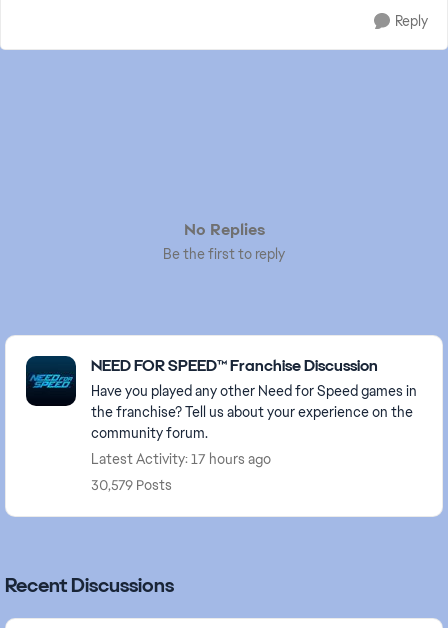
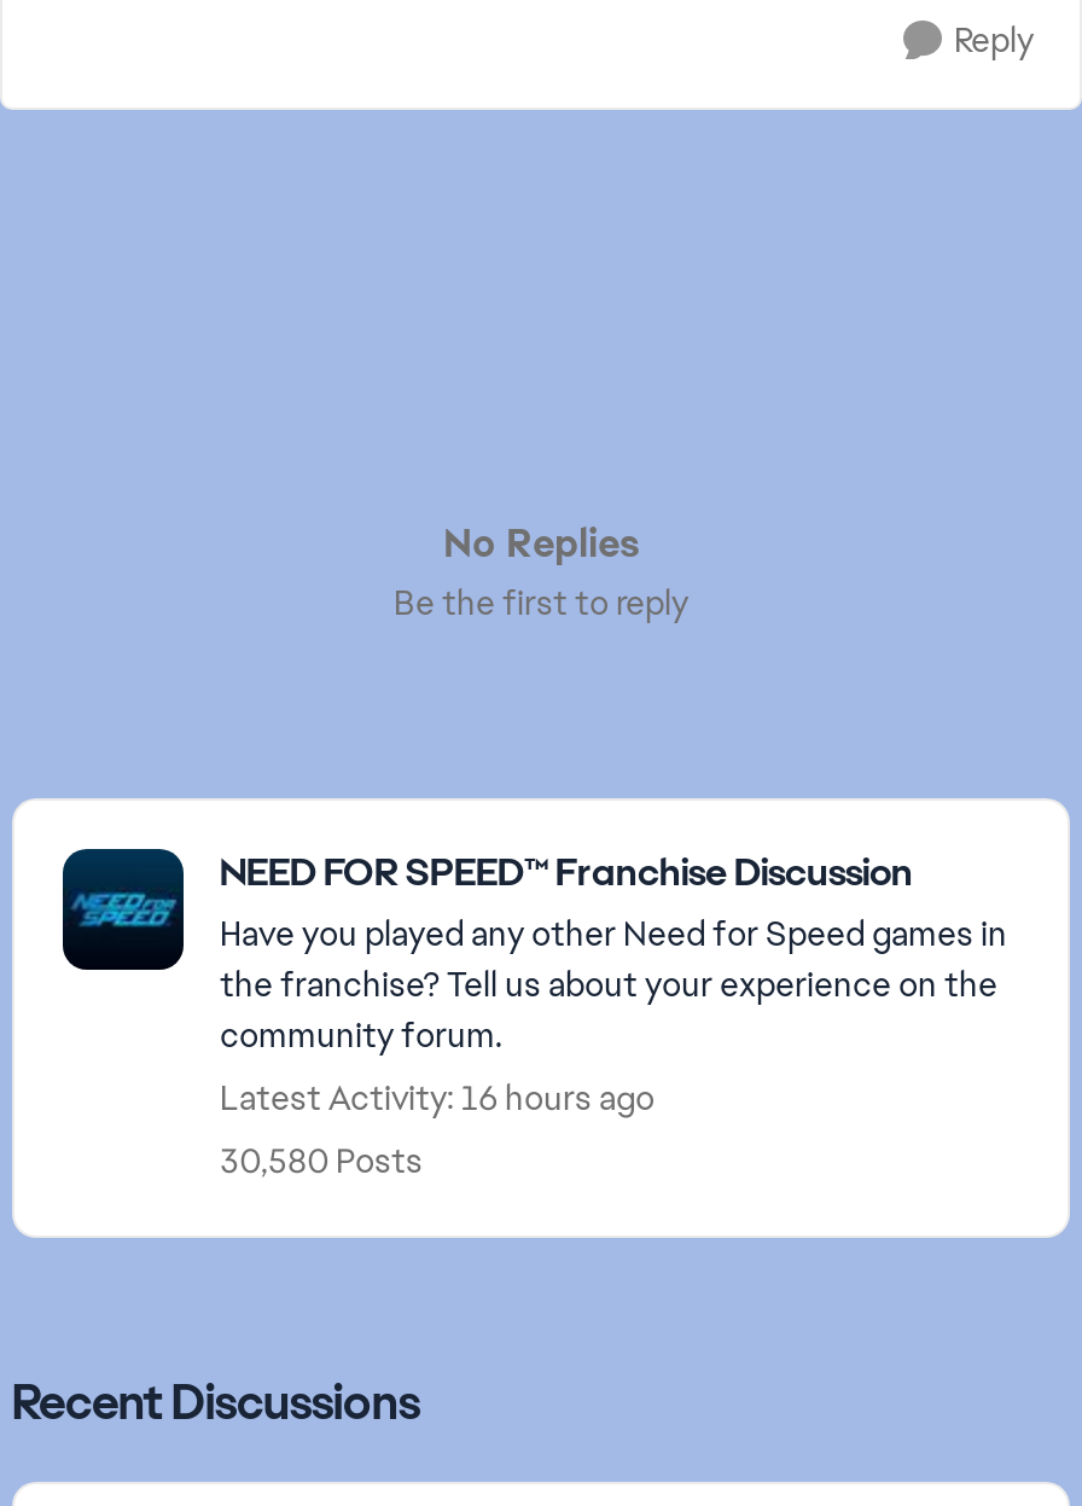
- Latest Activity: 17 hours ago
+ Latest Activity: 16 hours ago

- 30,579 Posts
+ 30,580 Posts
